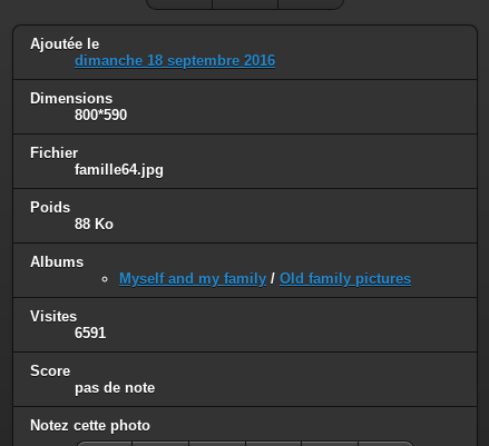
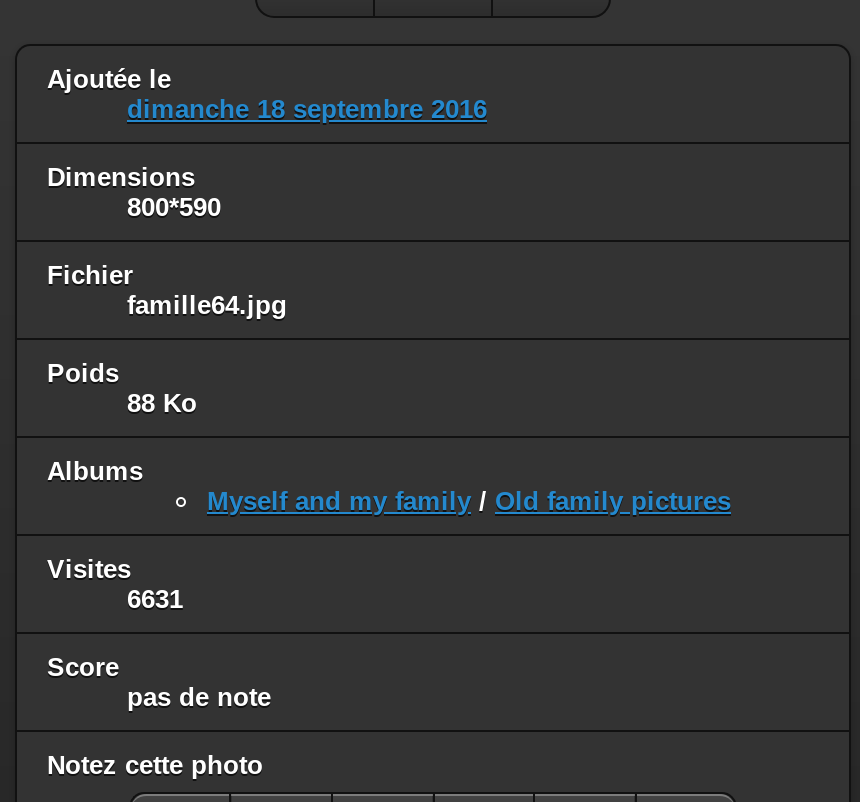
- 6591
+ 6631
